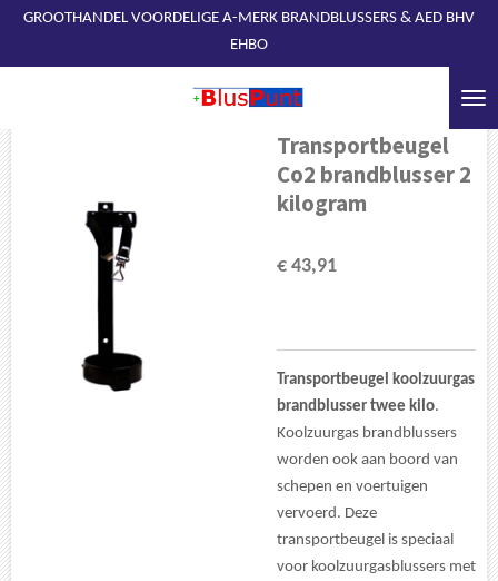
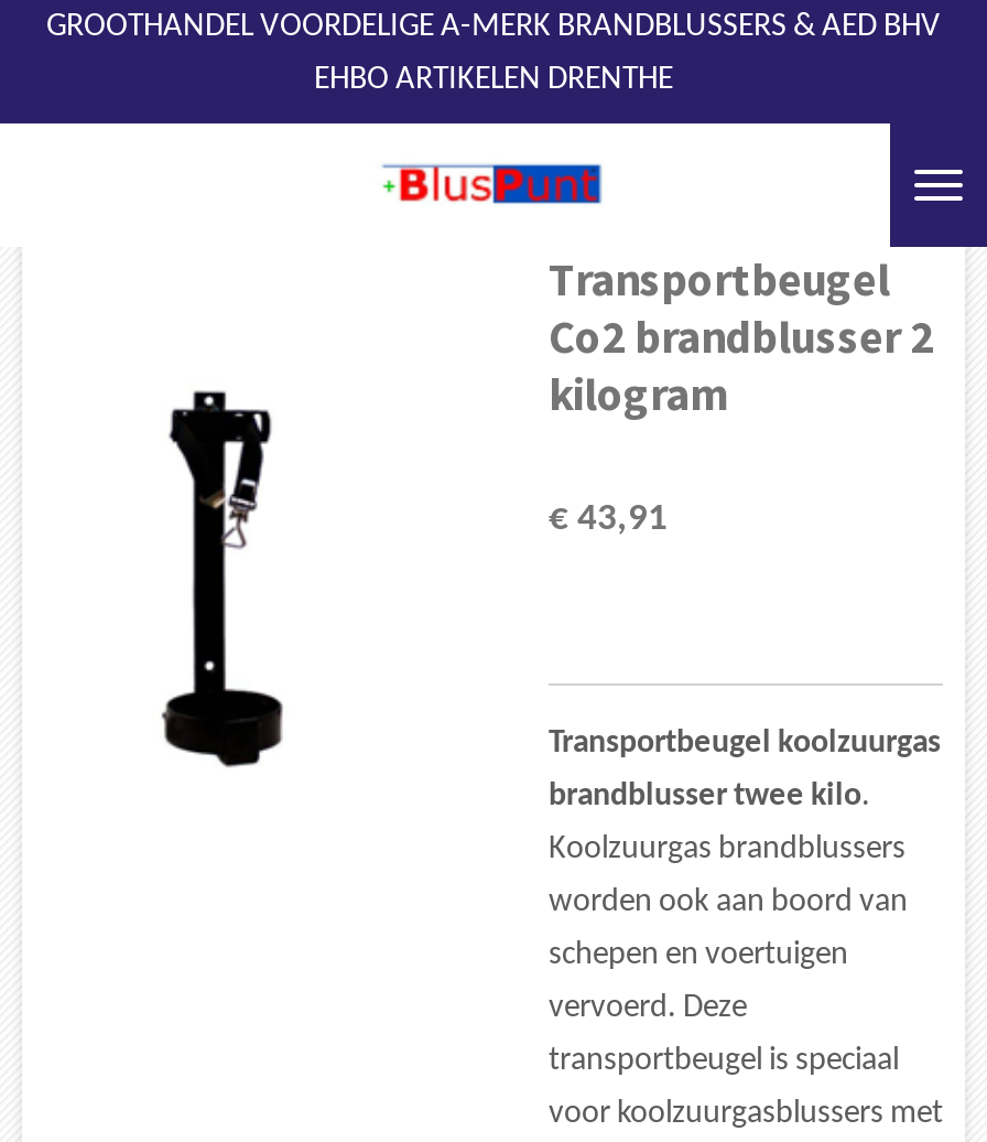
- EHBO
+ EHBO ARTIKELEN DRENTHE
